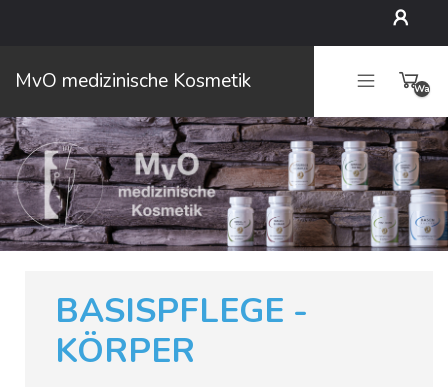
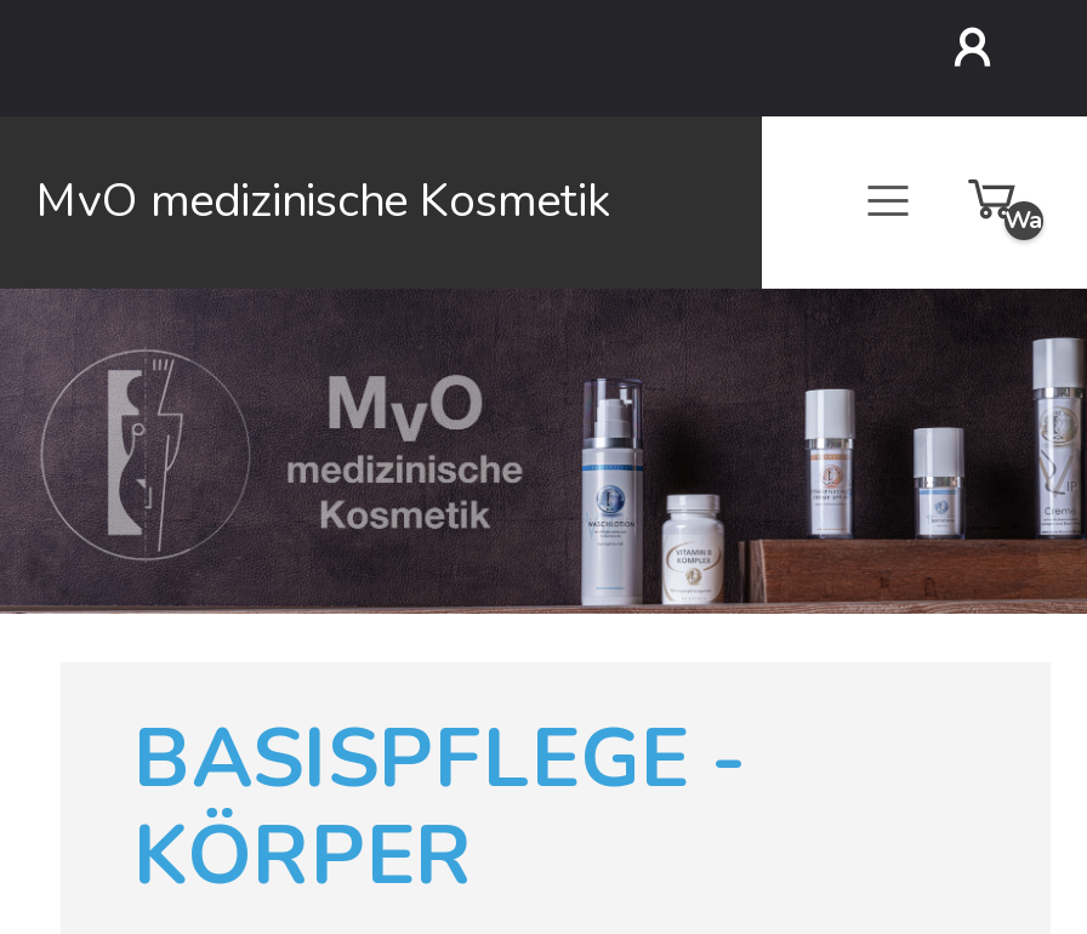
- [image]
+ [image]
